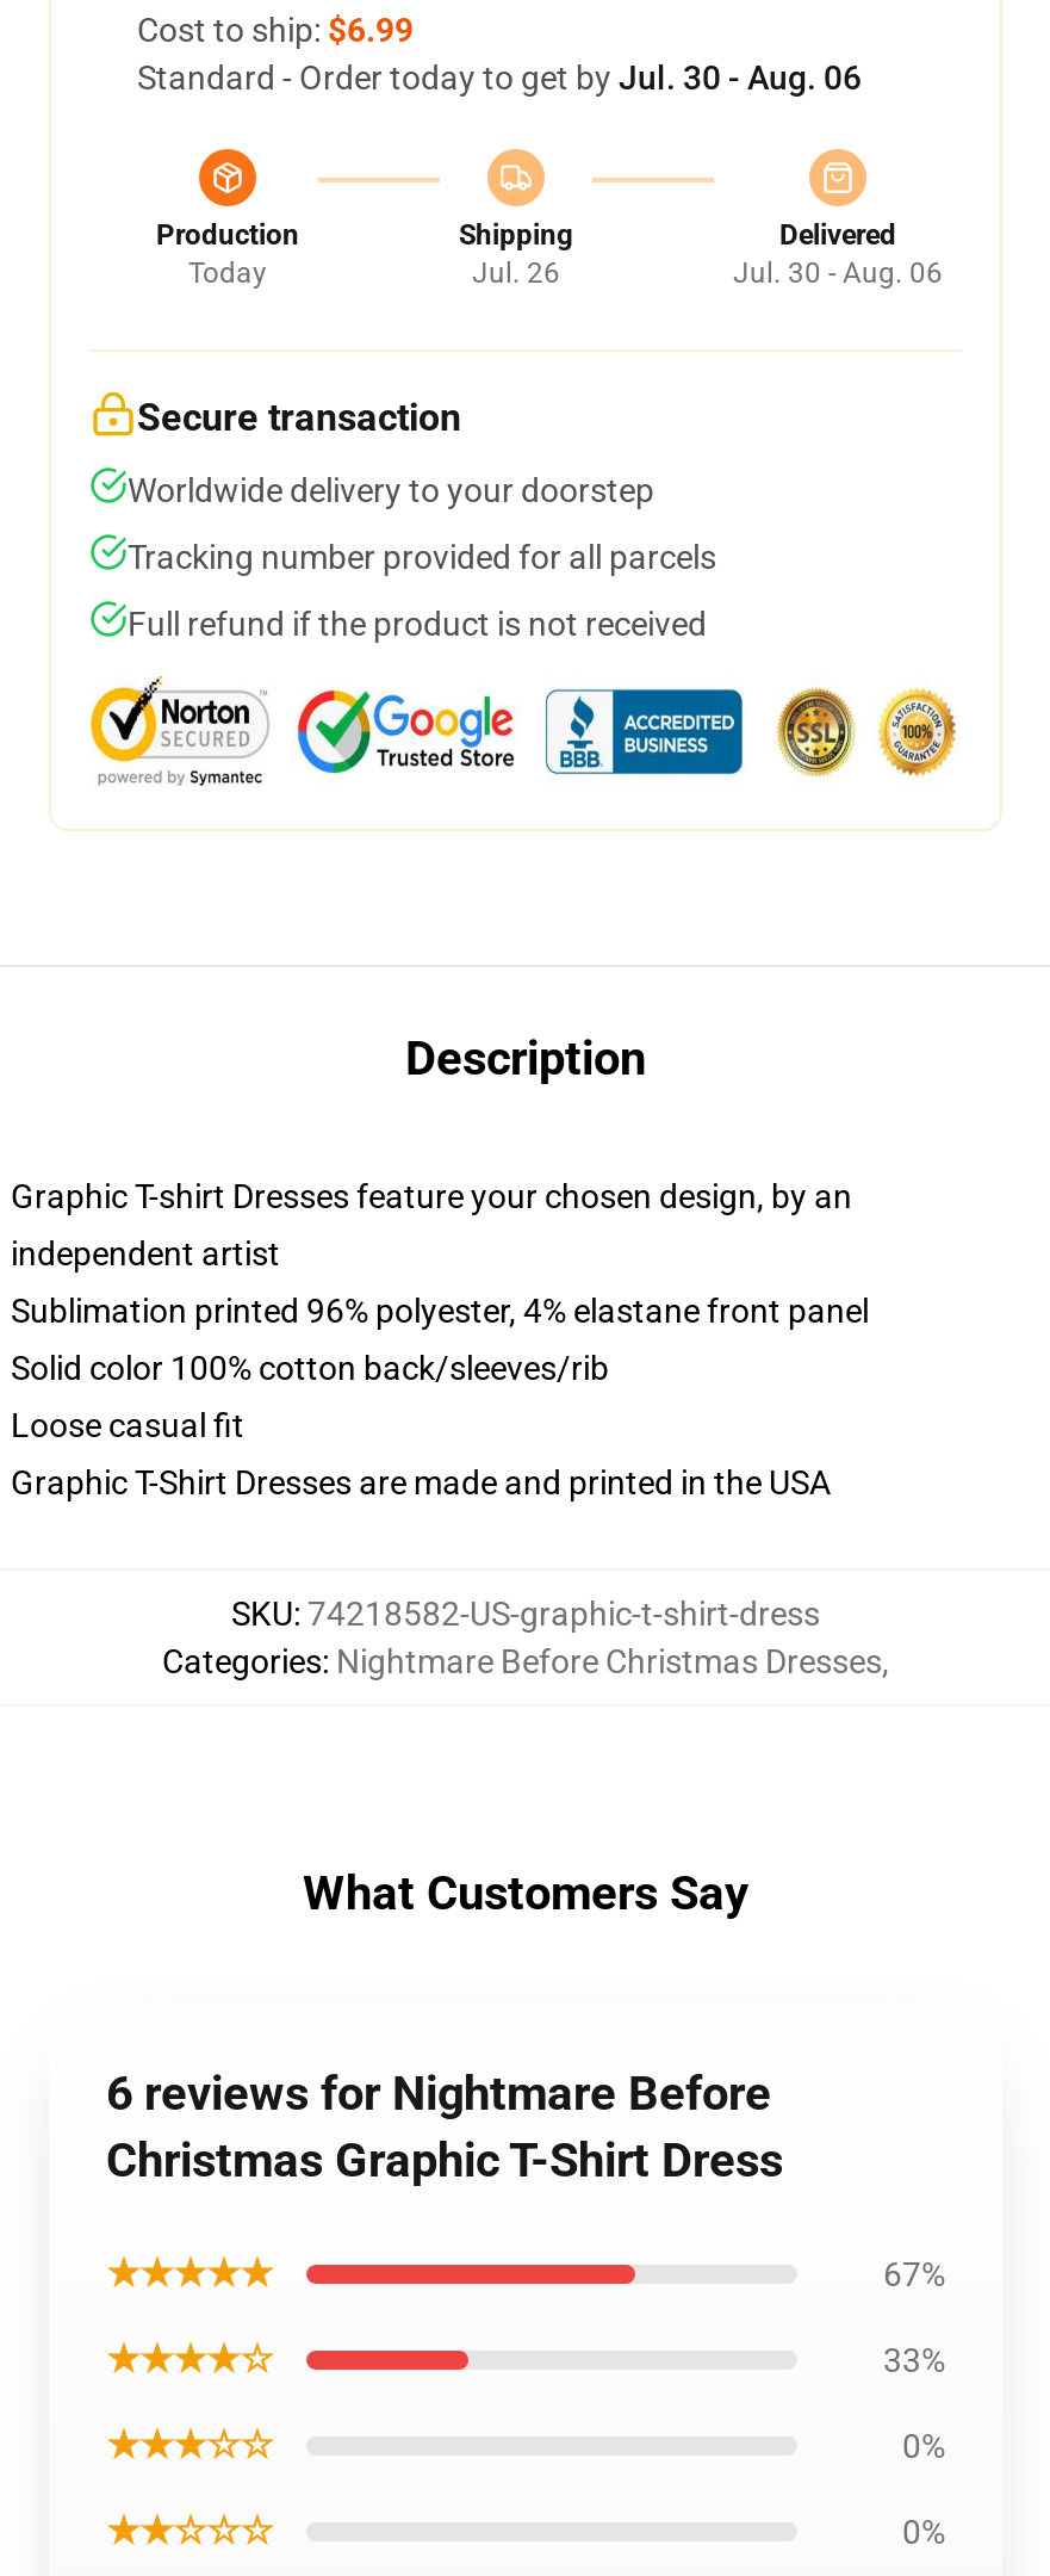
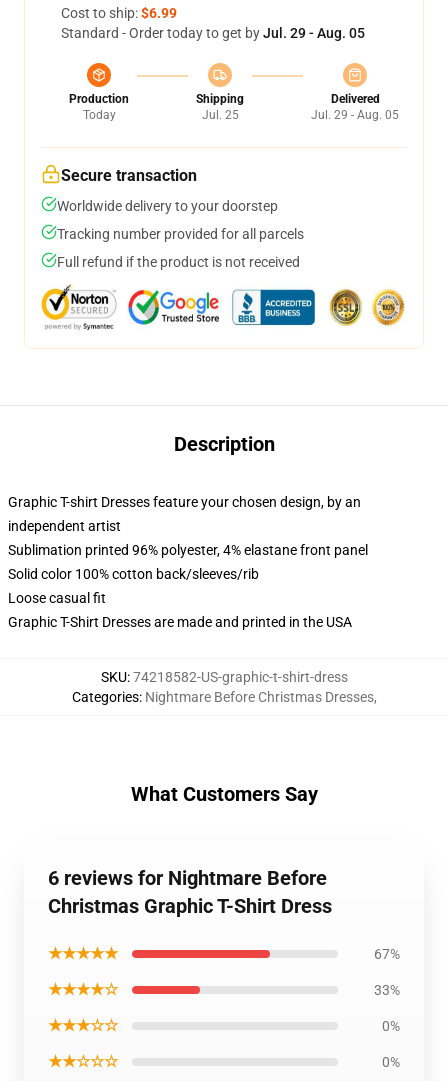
- Standard - Order today to get by Jul. 30 - Aug. 06
+ Standard - Order today to get by Jul. 29 - Aug. 05

- Jul. 26
+ Jul. 25

- Jul. 30 - Aug. 06
+ Jul. 29 - Aug. 05
